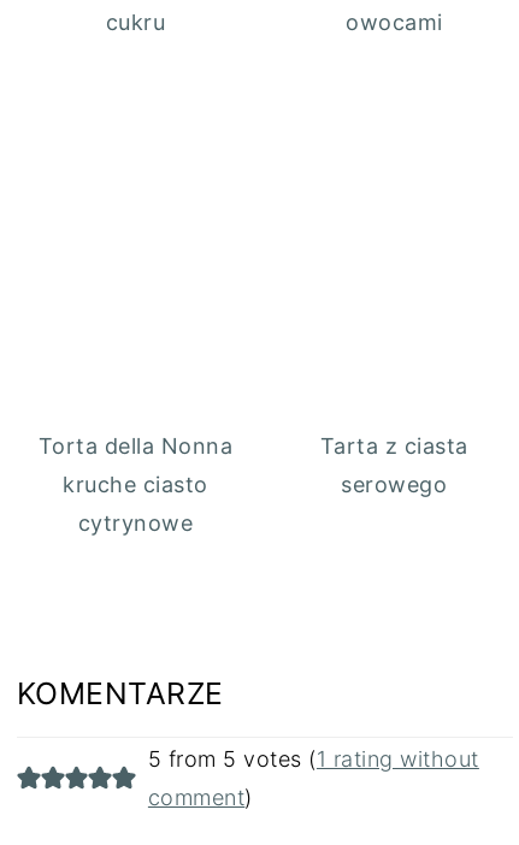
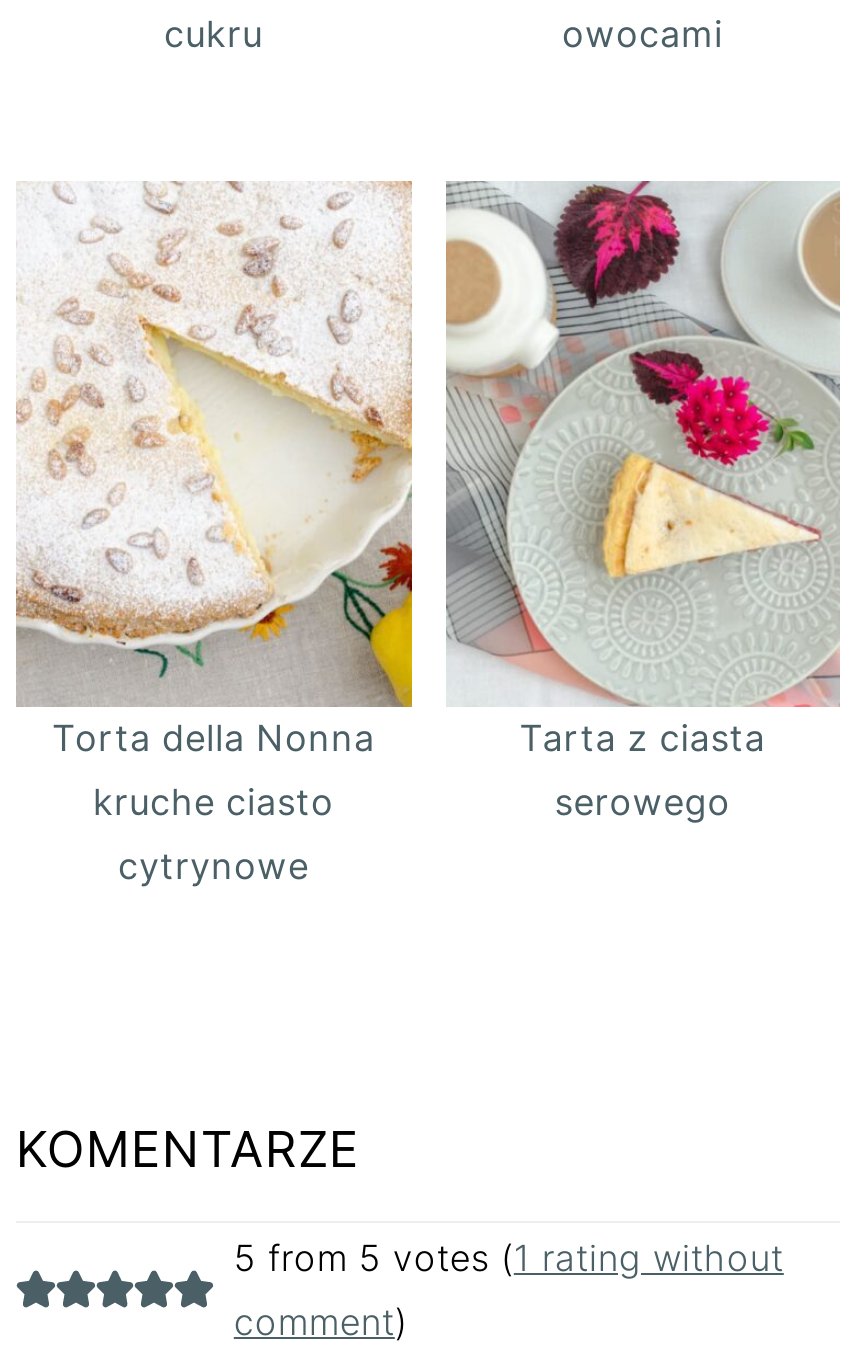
+ [image]

+ [image]
